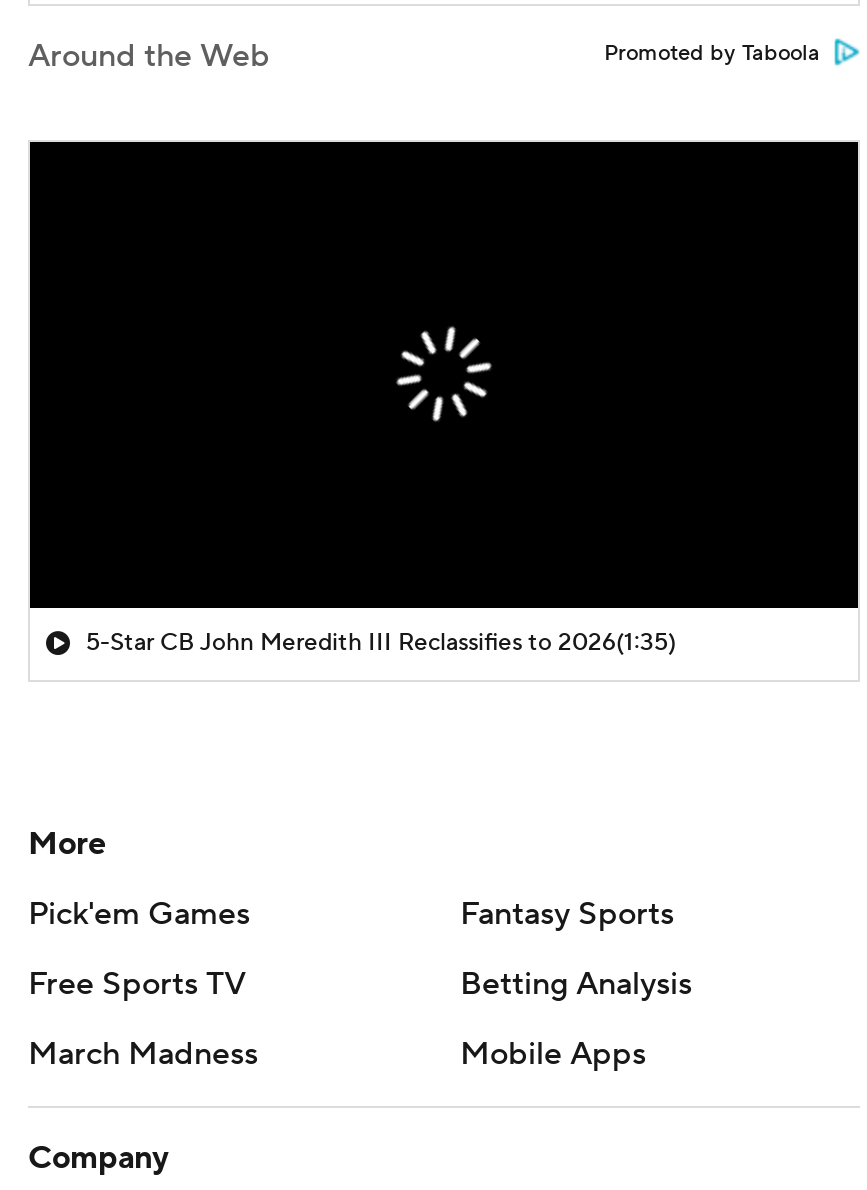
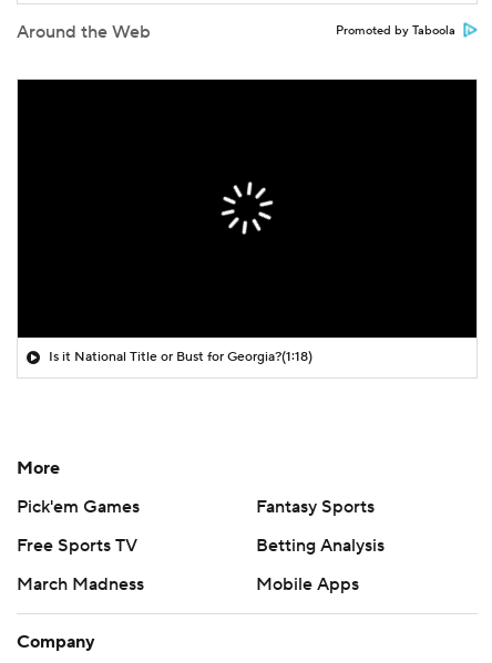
- 5-Star CB John Meredith III Reclassifies to 2026(1:35)
+ Is it National Title or Bust for Georgia?(1:18)
